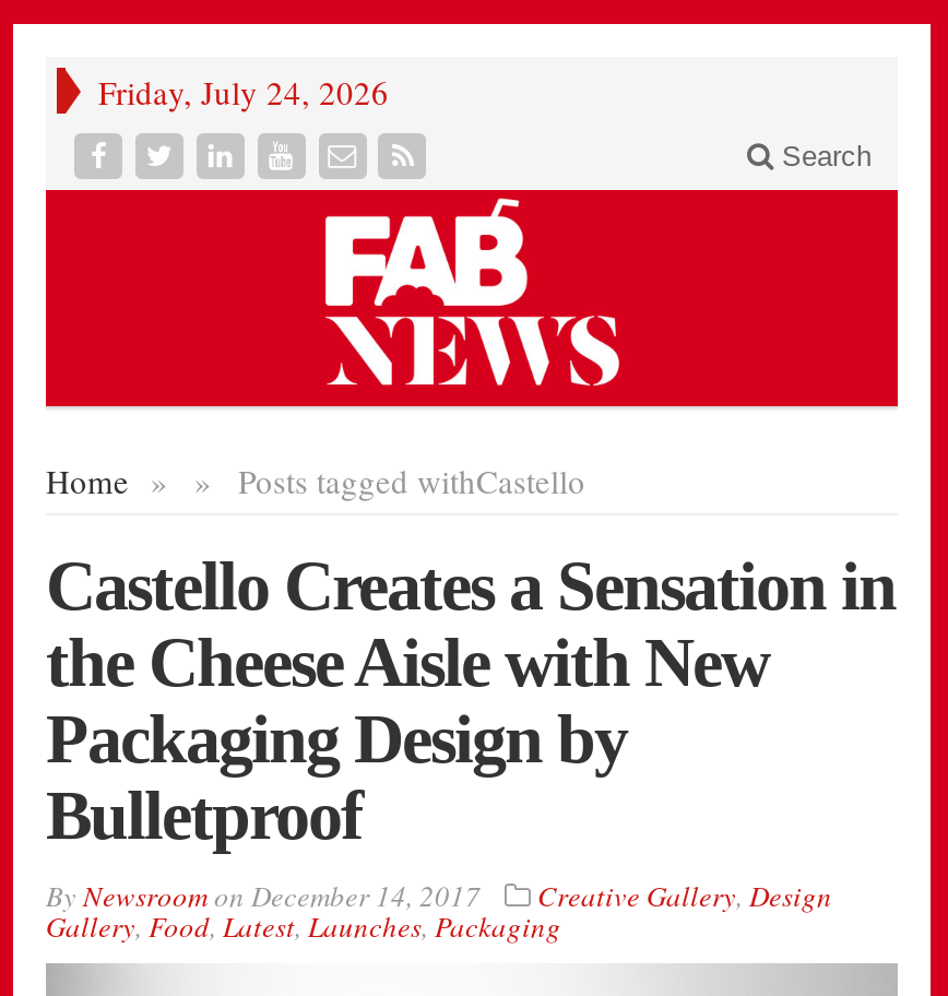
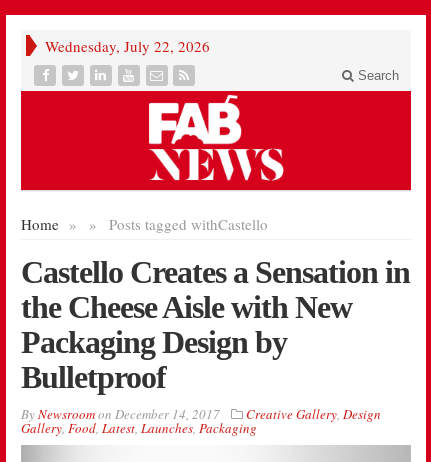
- Friday, July 24, 2026
+ Wednesday, July 22, 2026
